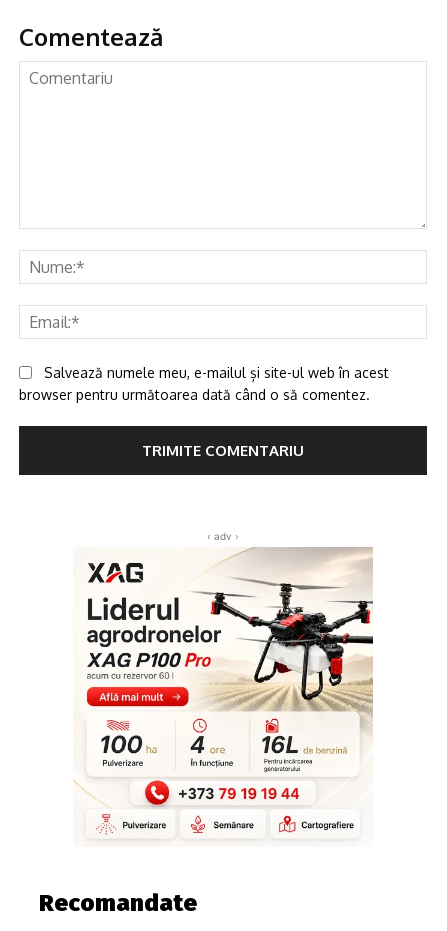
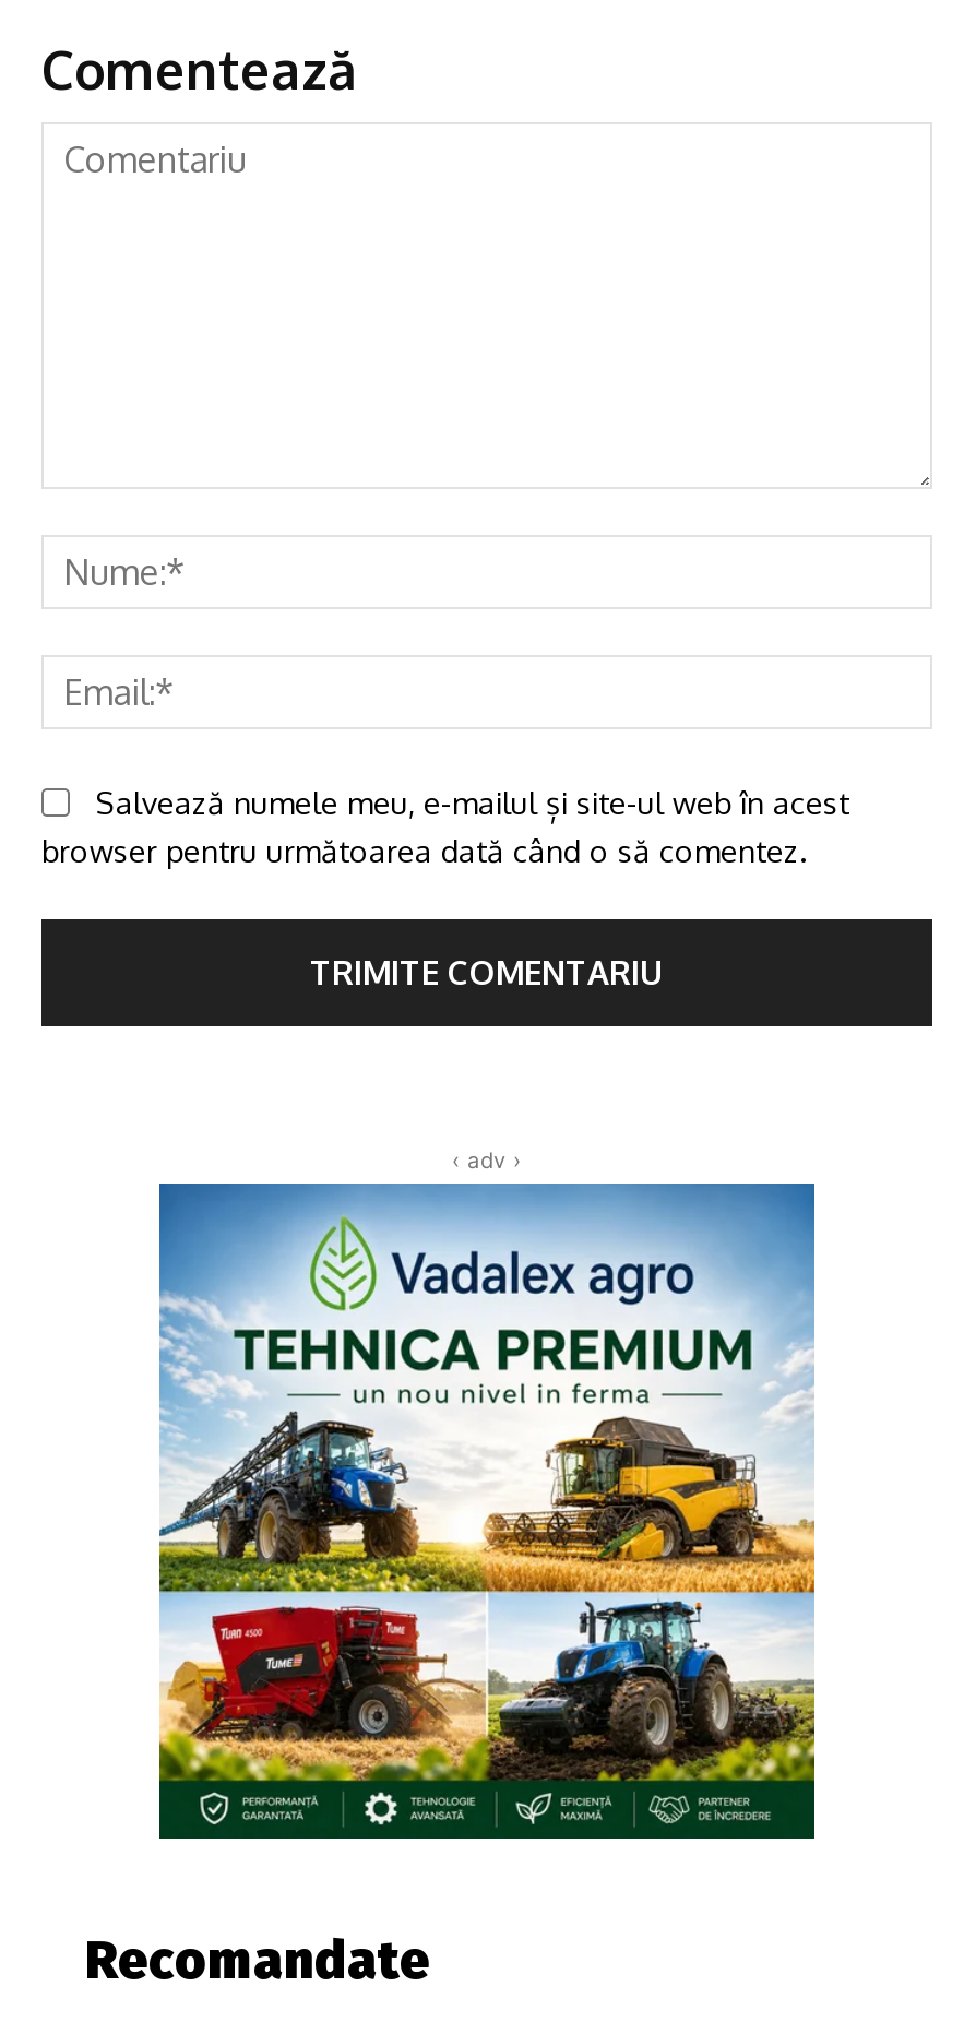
- [image]
+ [image]
